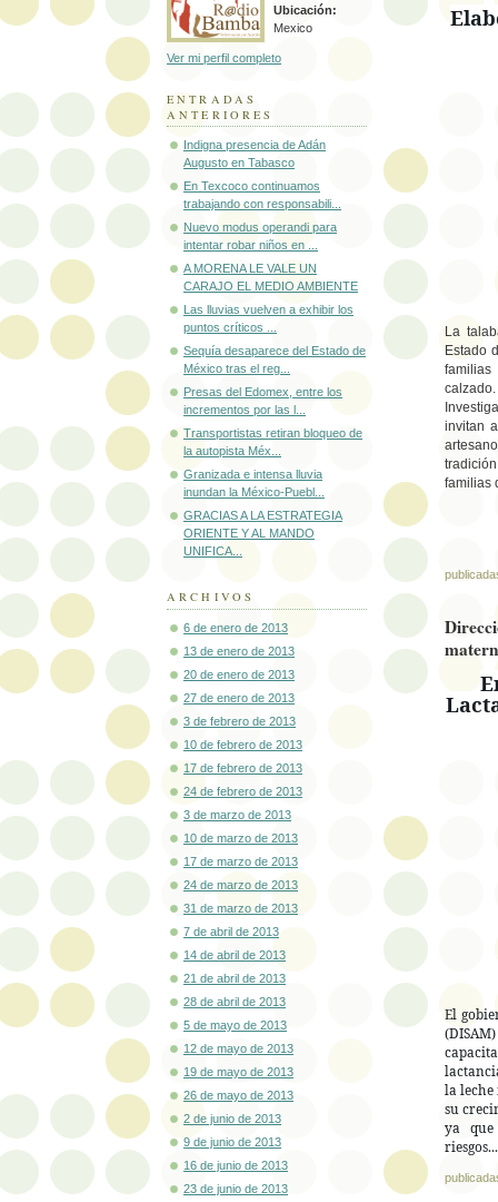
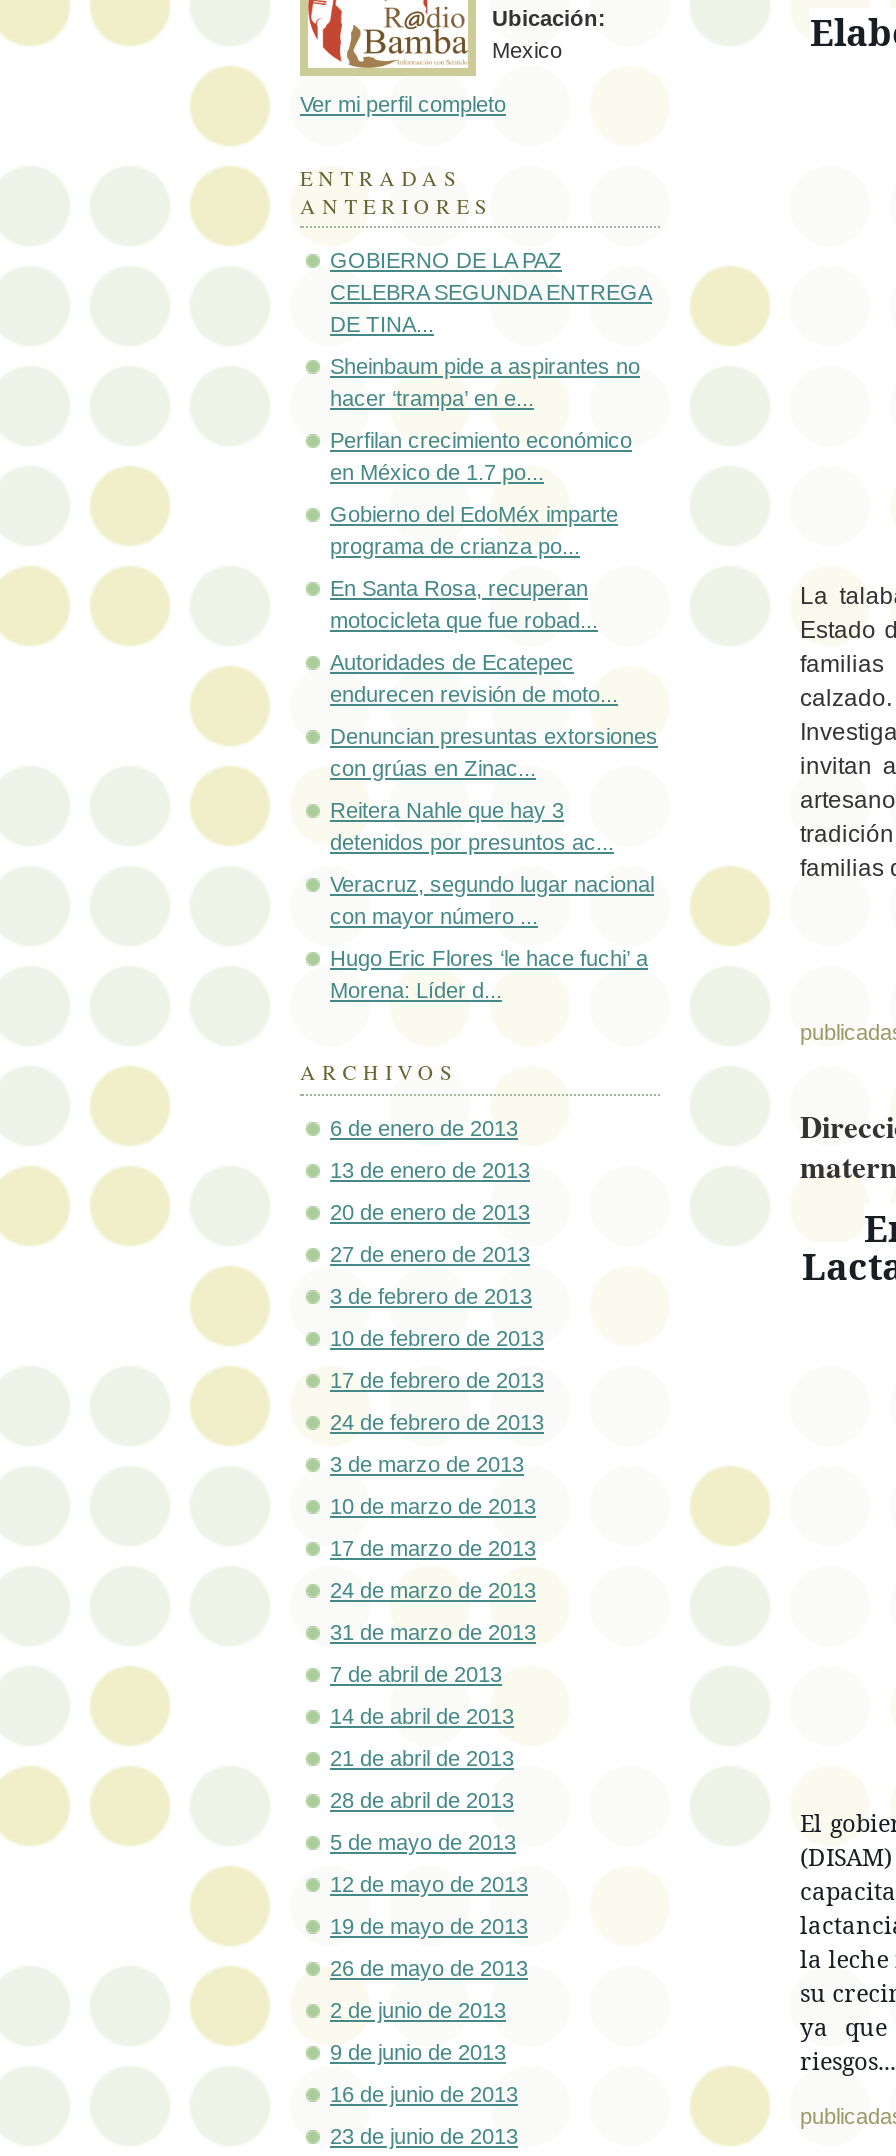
- Indigna presencia de Adán
- Augusto en Tabasco
+ GOBIERNO DE LA PAZ
+ CELEBRA SEGUNDA ENTREGA
+ DE TINA...

- En Texcoco continuamos
- trabajando con responsabili...
+ Sheinbaum pide a aspirantes no
+ hacer ‘trampa’ en e...

- Nuevo modus operandi para
- intentar robar niños en ...
+ Perfilan crecimiento económico
+ en México de 1.7 po...

- A MORENA LE VALE UN
- CARAJO EL MEDIO AMBIENTE
+ Gobierno del EdoMéx imparte
+ programa de crianza po...

- Las lluvias vuelven a exhibir los
- puntos críticos ...
+ En Santa Rosa, recuperan
+ motocicleta que fue robad...

- Sequía desaparece del Estado de
- México tras el reg...
+ Autoridades de Ecatepec
+ endurecen revisión de moto...

- Presas del Edomex, entre los
- incrementos por las l...
+ Denuncian presuntas extorsiones
+ con grúas en Zinac...

- Transportistas retiran bloqueo de
- la autopista Méx...
+ Reitera Nahle que hay 3
+ detenidos por presuntos ac...

- Granizada e intensa lluvia
- inundan la México-Puebl...
+ Veracruz, segundo lugar nacional
+ con mayor número ...

- GRACIAS A LA ESTRATEGIA
- ORIENTE Y AL MANDO
- UNIFICA...
+ Hugo Eric Flores ‘le hace fuchi’ a
+ Morena: Líder d...
